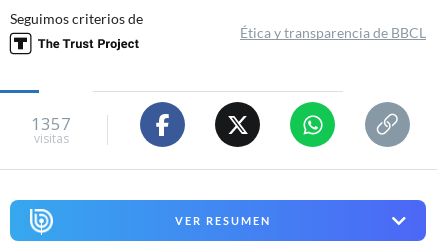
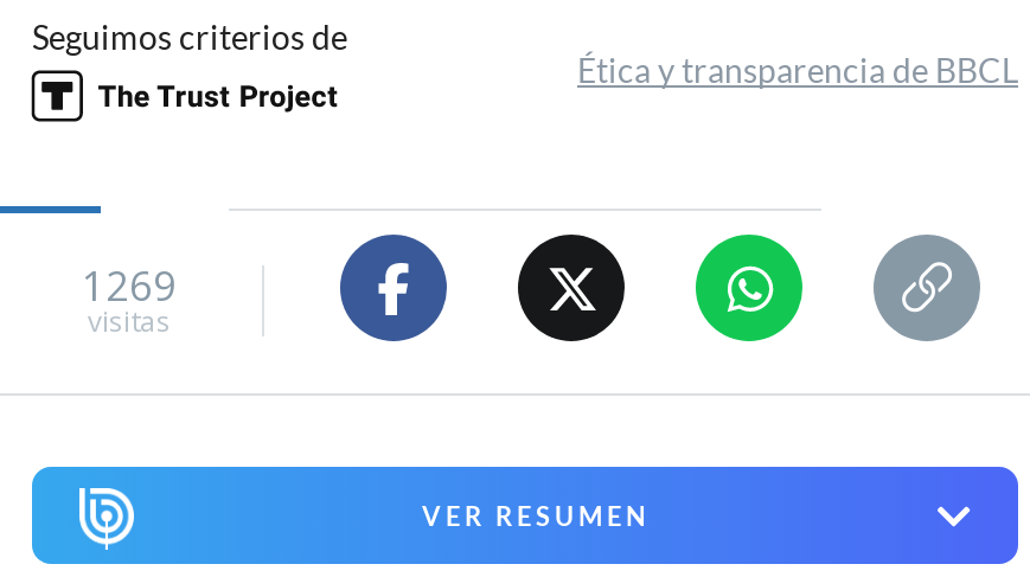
- 1357
+ 1269
